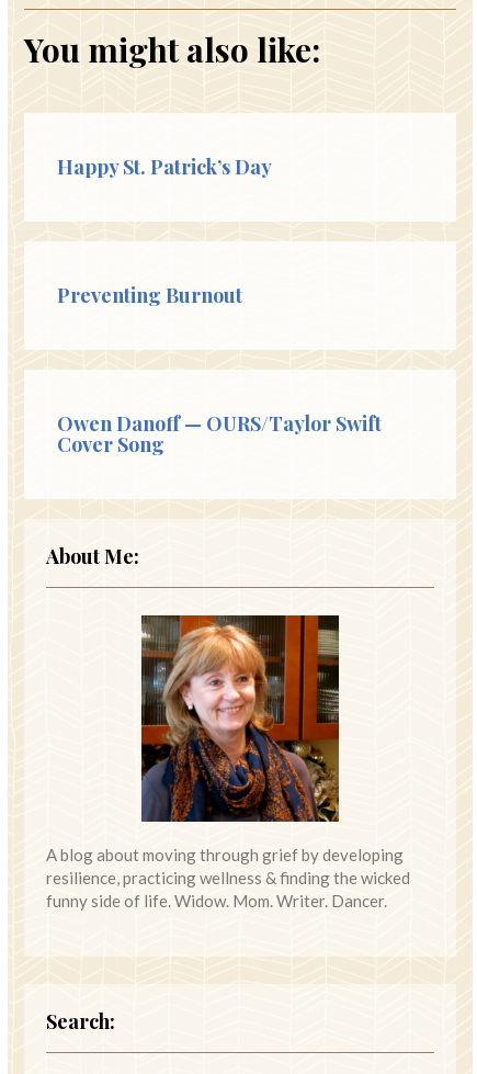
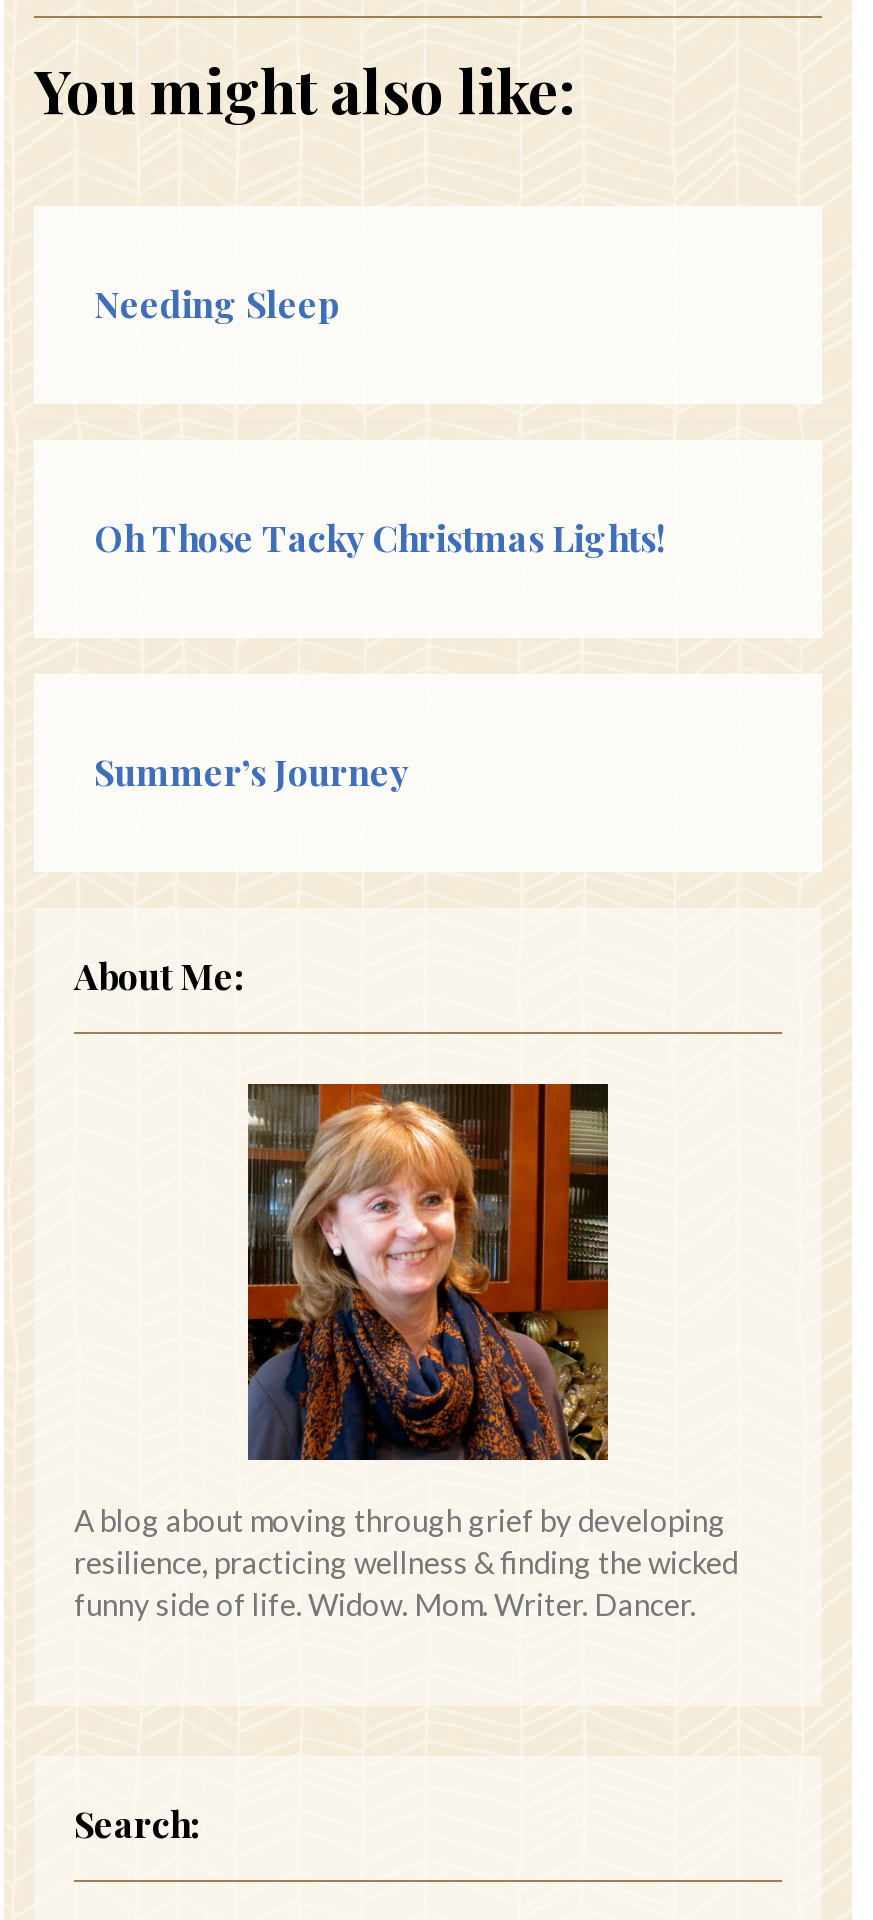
- Happy St. Patrick’s Day
+ Needing Sleep

- Preventing Burnout
+ Oh Those Tacky Christmas Lights!

- Owen Danoff — OURS/Taylor Swift
- Cover Song
+ Summer’s Journey
